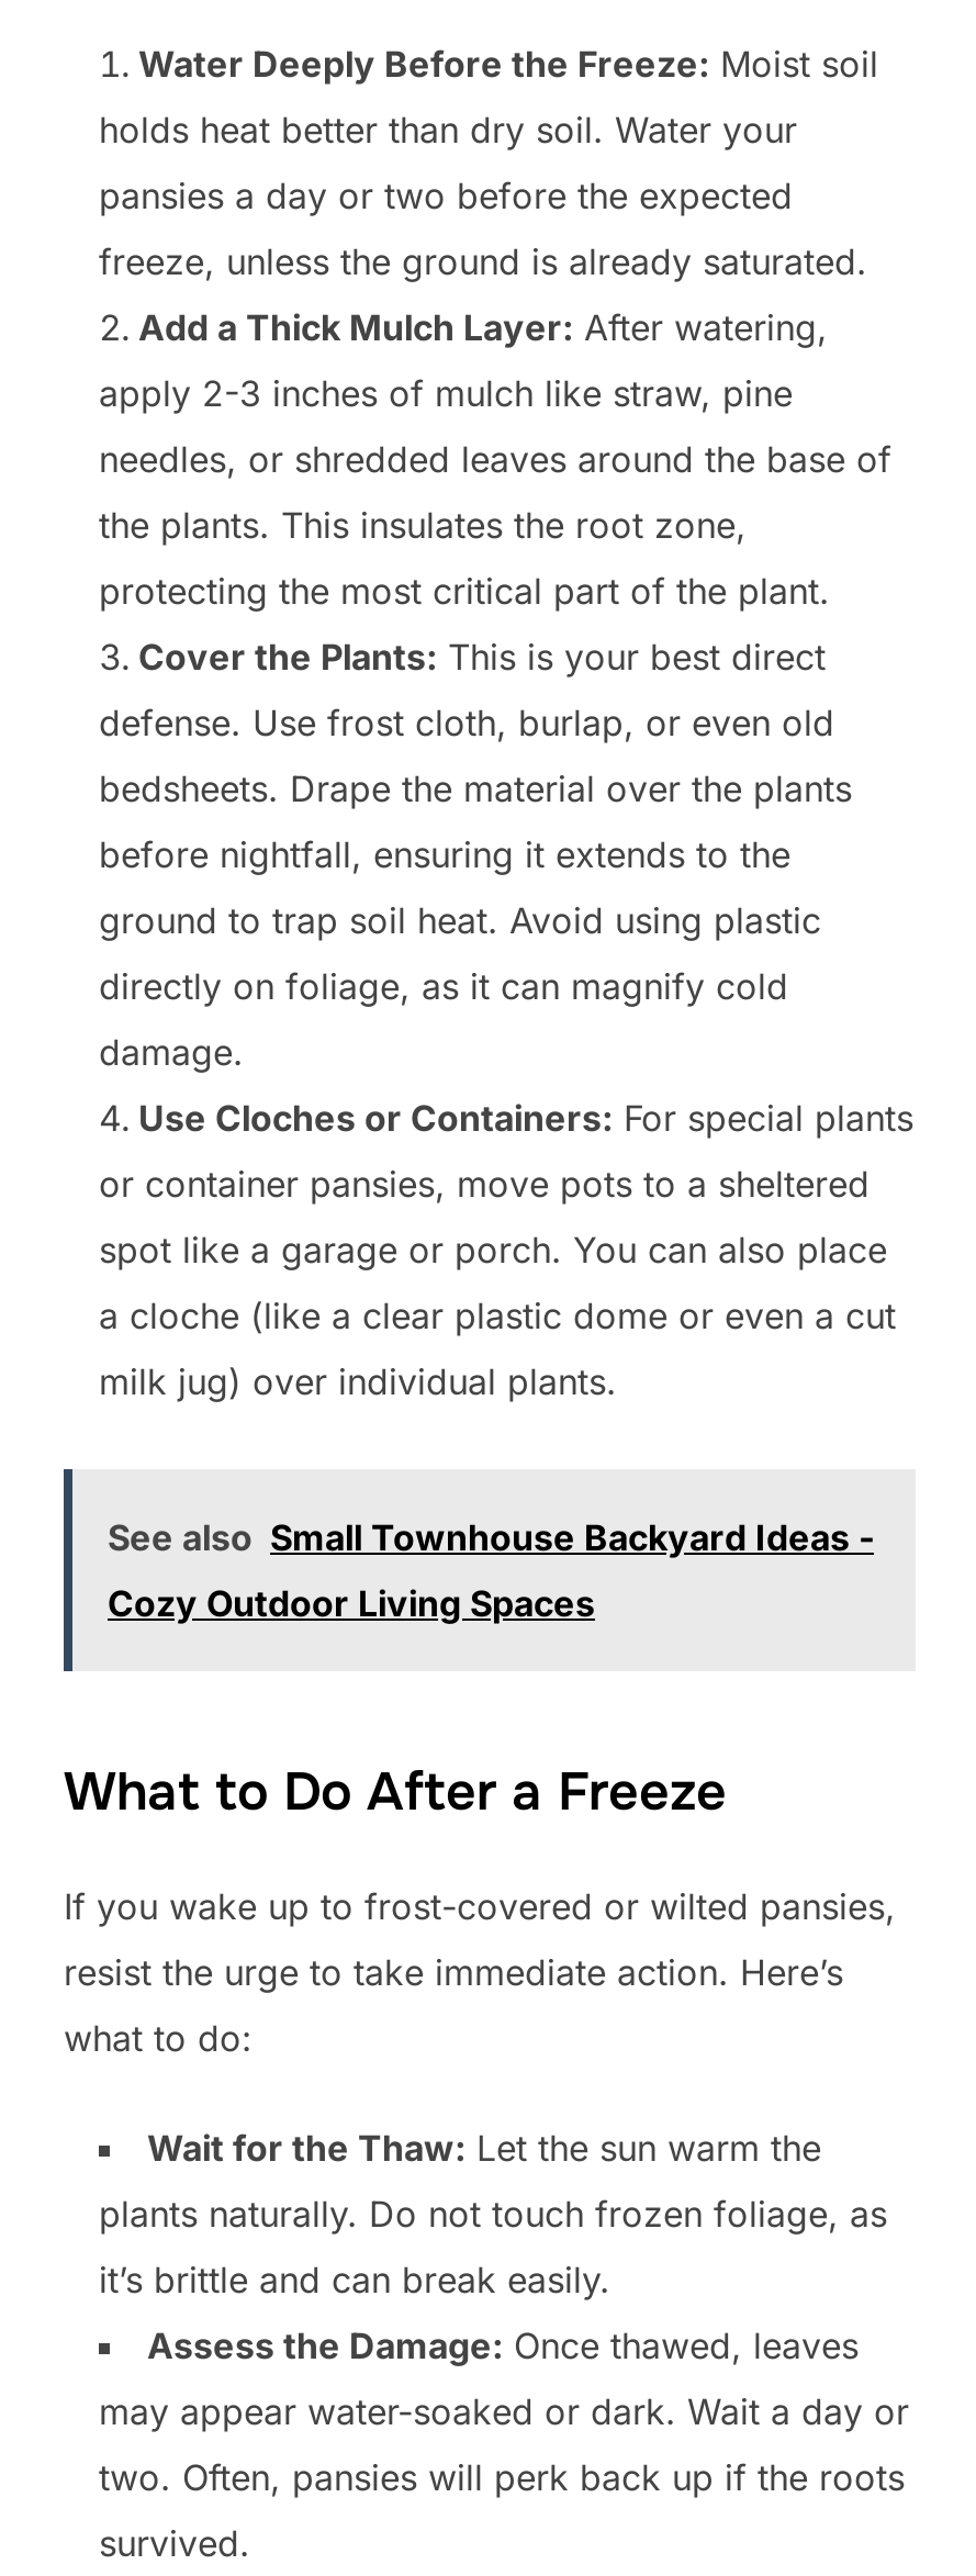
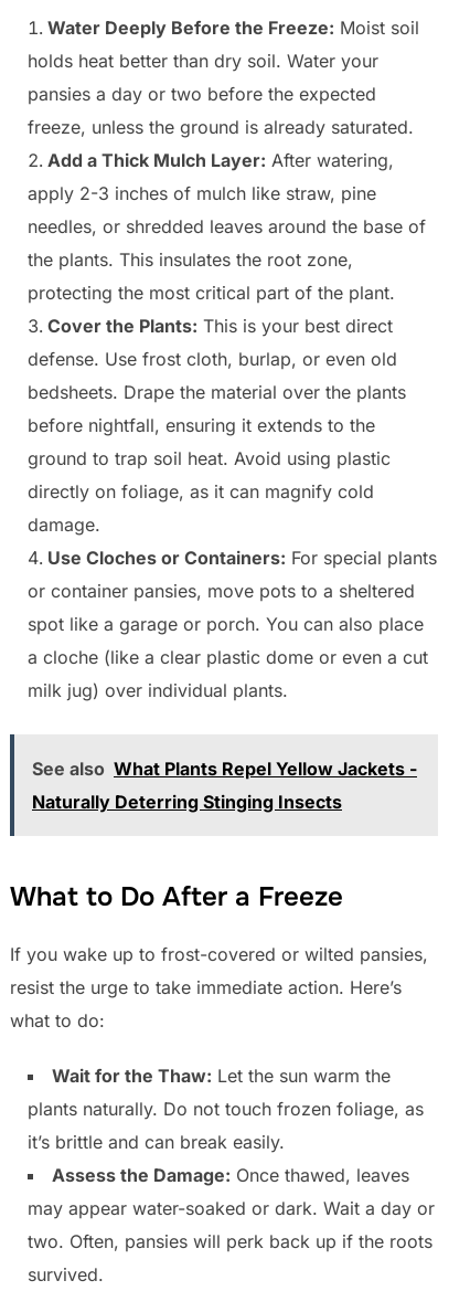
- See also Small Townhouse Backyard Ideas -
+ See also What Plants Repel Yellow Jackets -

- Cozy Outdoor Living Spaces
+ Naturally Deterring Stinging Insects
